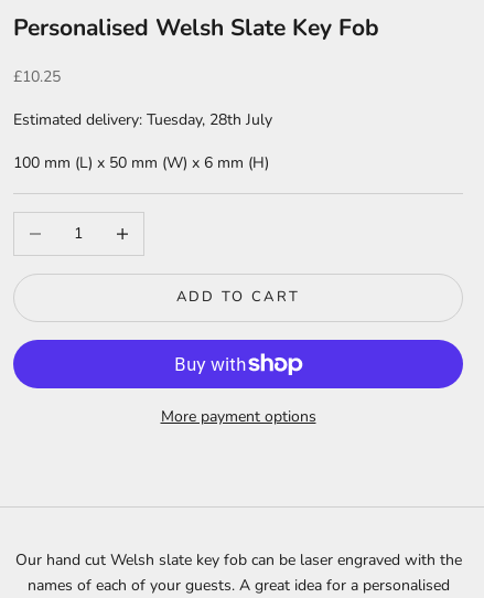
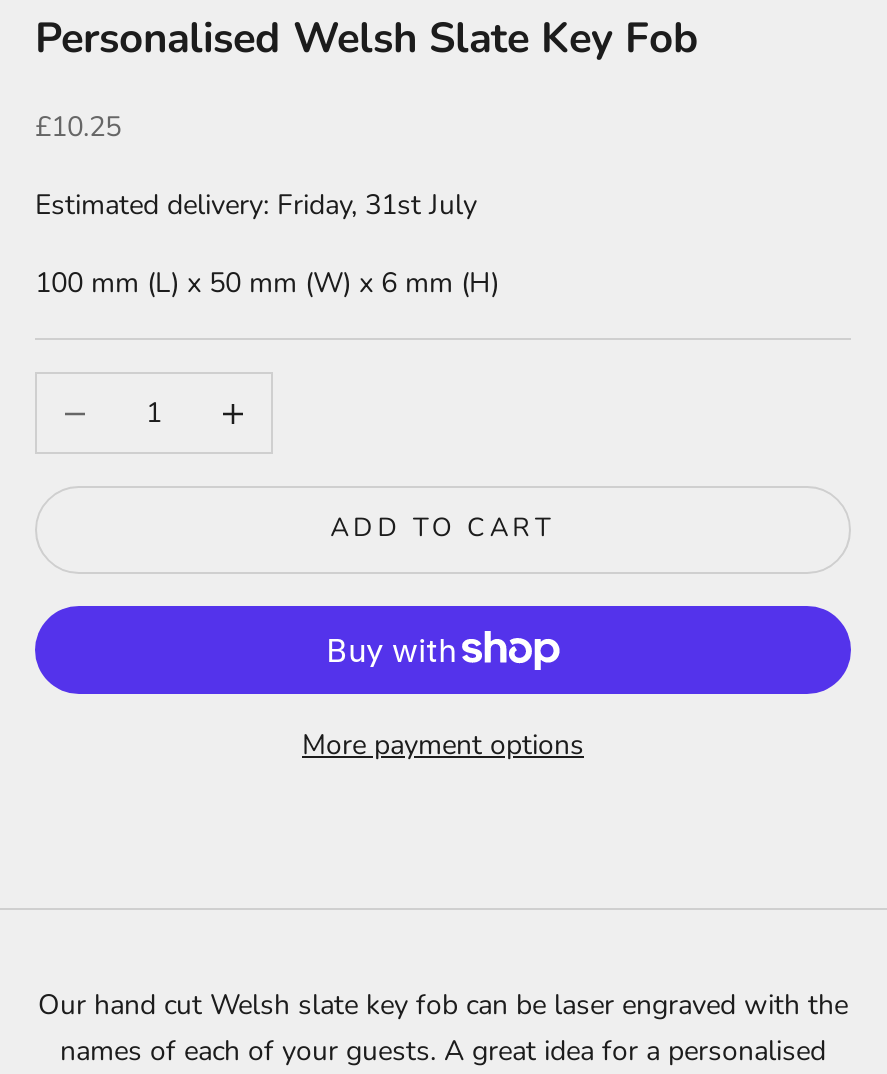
- Estimated delivery: Tuesday, 28th July
+ Estimated delivery: Friday, 31st July
